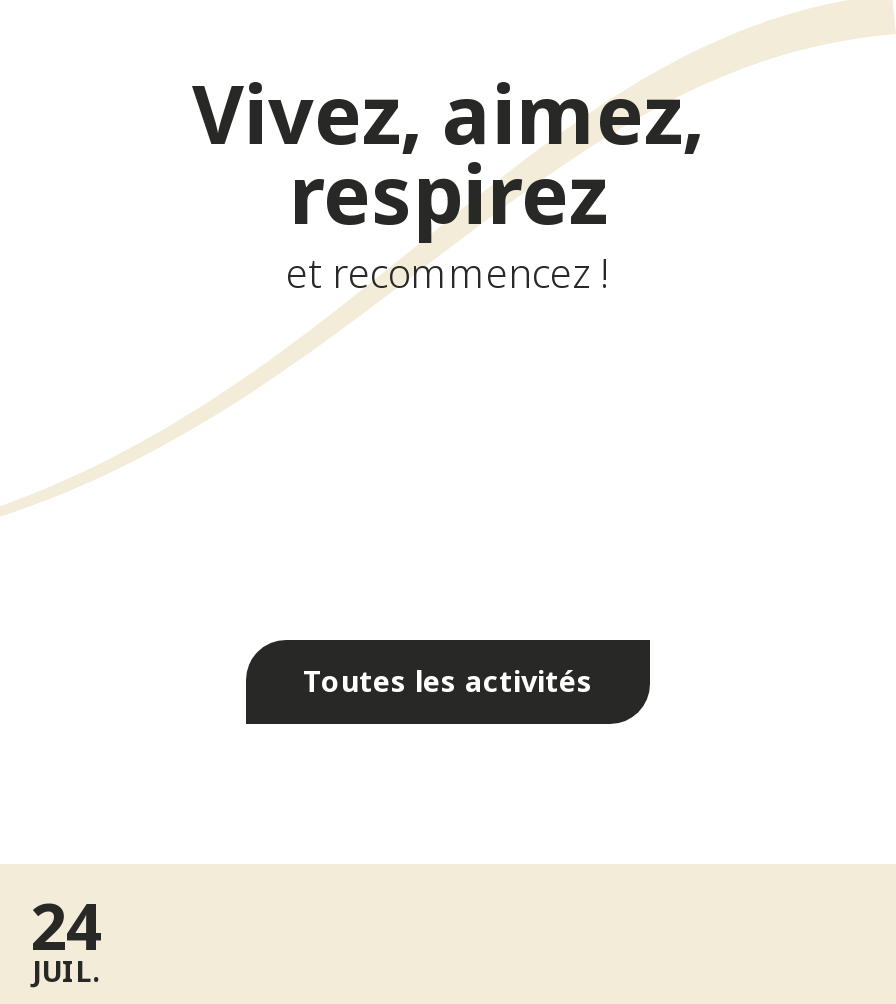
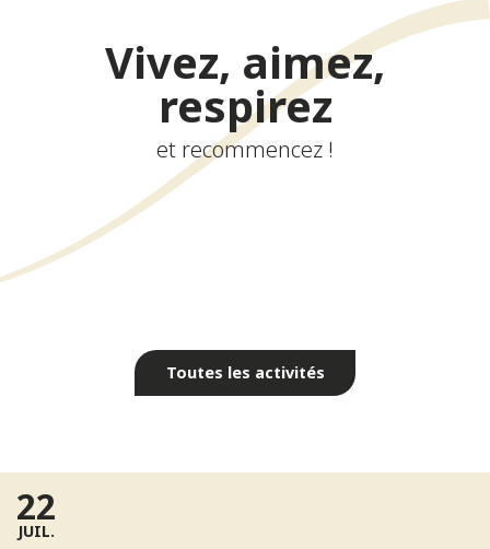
- 24
+ 22
